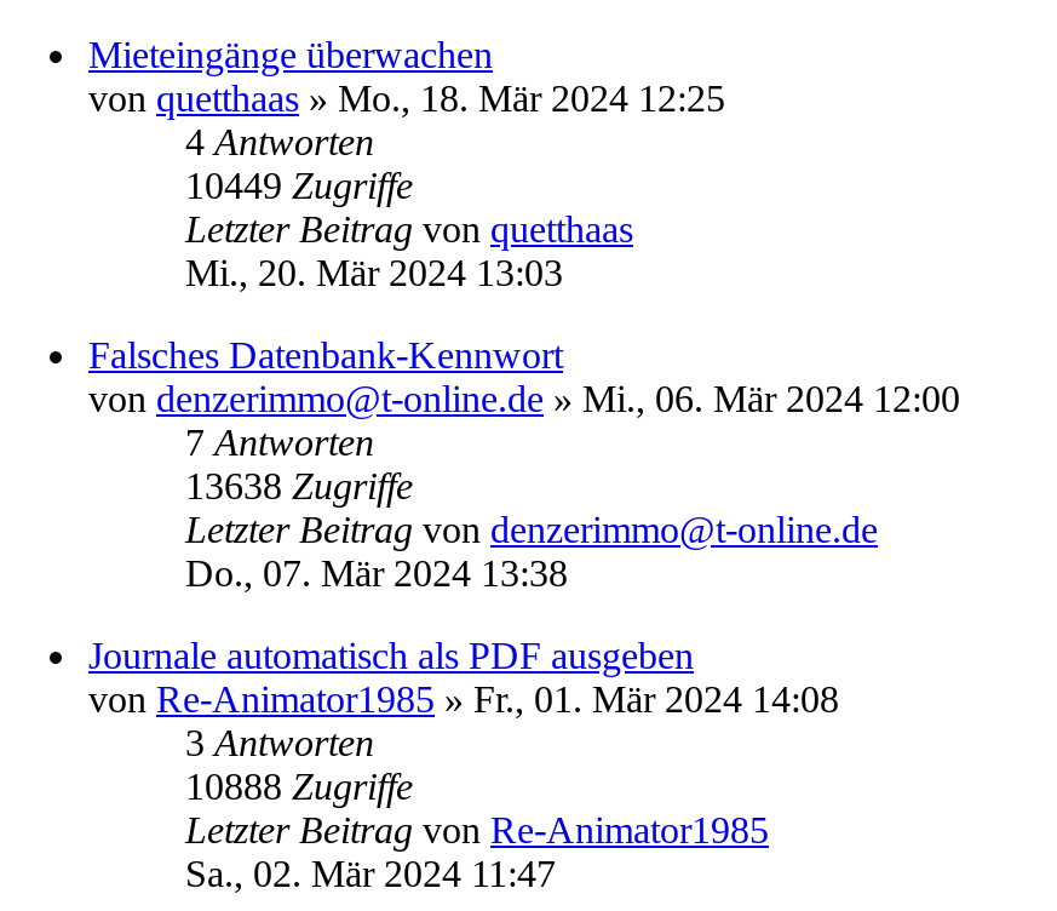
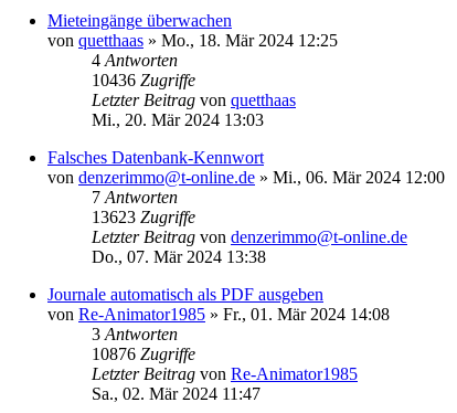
- 10449 Zugriffe
+ 10436 Zugriffe

- 13638 Zugriffe
+ 13623 Zugriffe

- 10888 Zugriffe
+ 10876 Zugriffe
